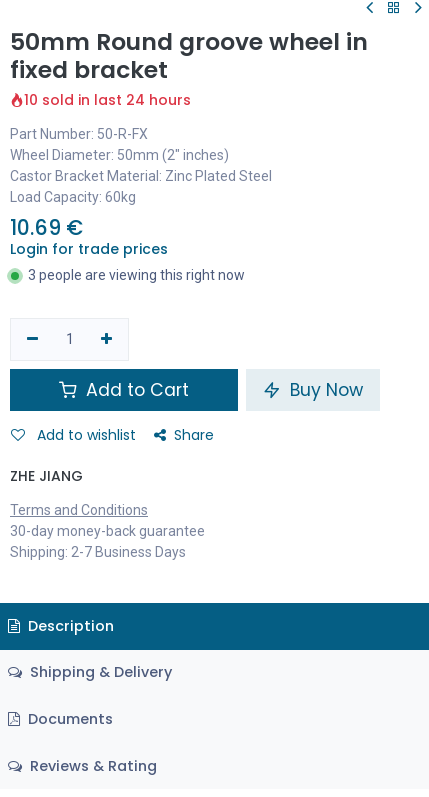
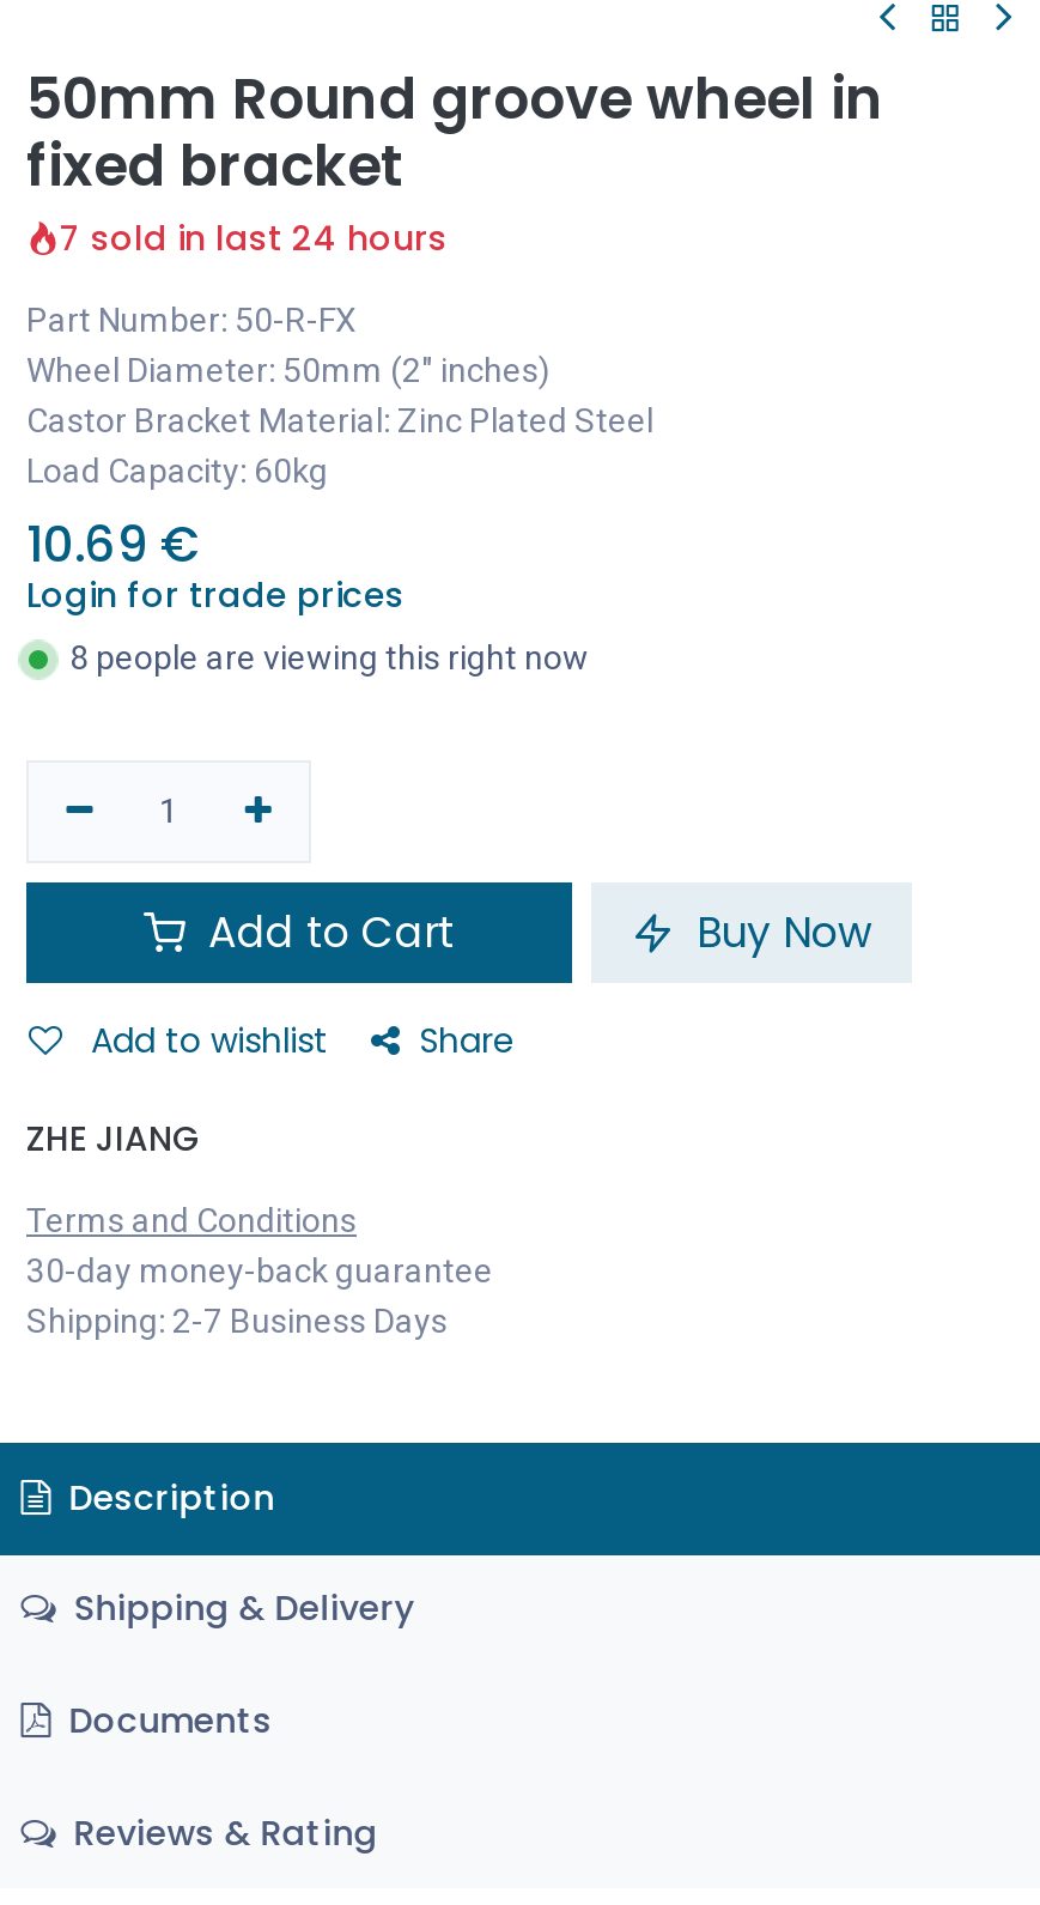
- 10 sold in last 24 hours
+ 7 sold in last 24 hours

- 3 people are viewing this right now
+ 8 people are viewing this right now
